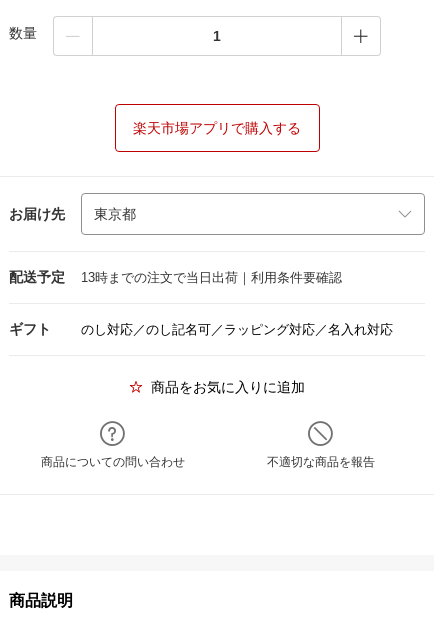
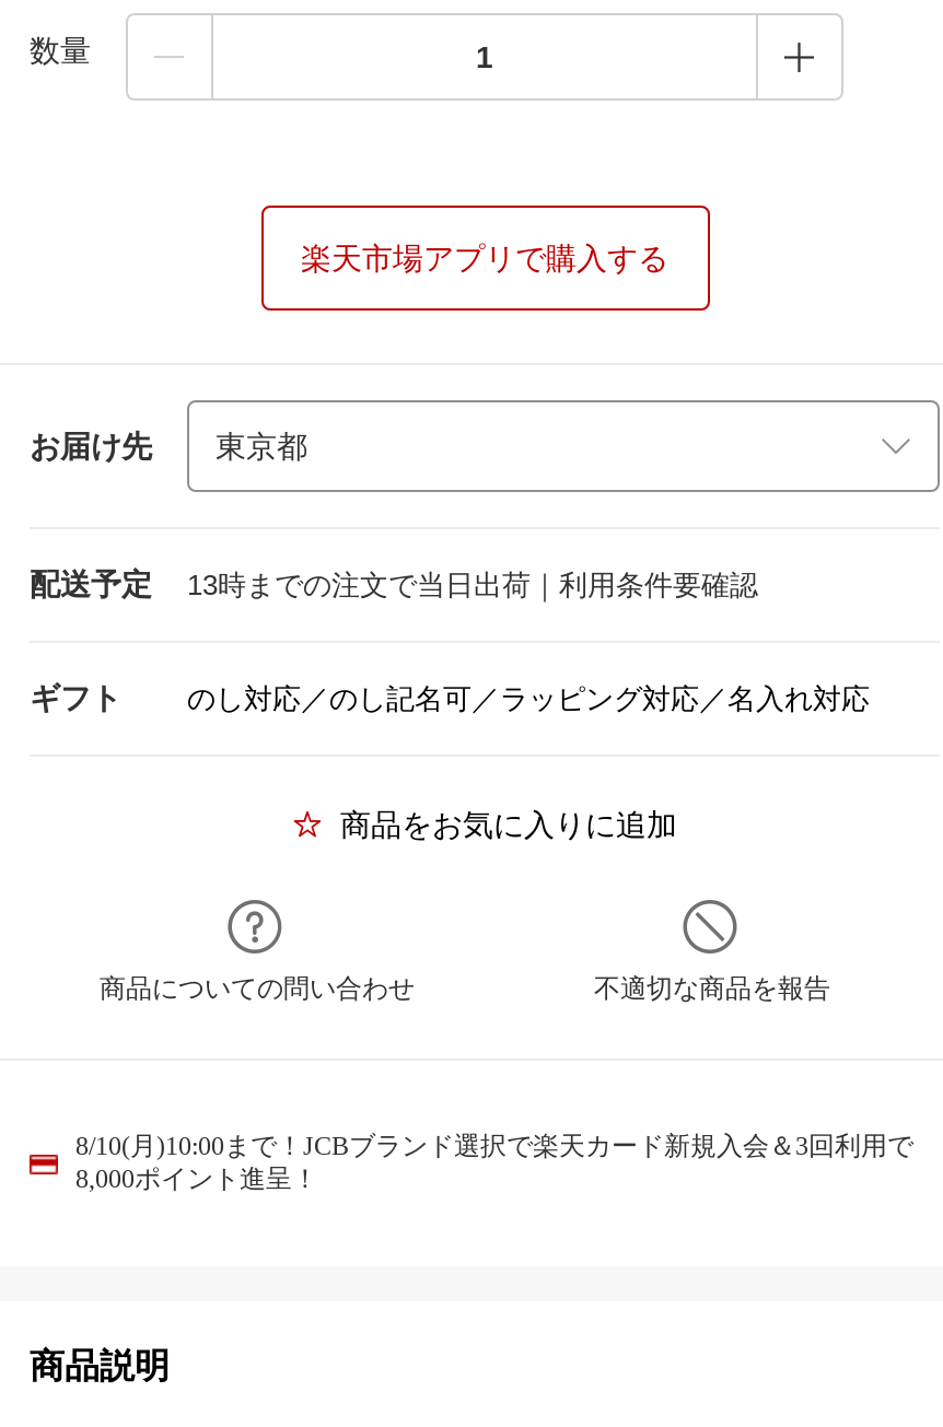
+ 8/10(月)10:00まで！JCBブランド選択で楽天カード新規入会＆3回利用で
+ 8,000ポイント進呈！
